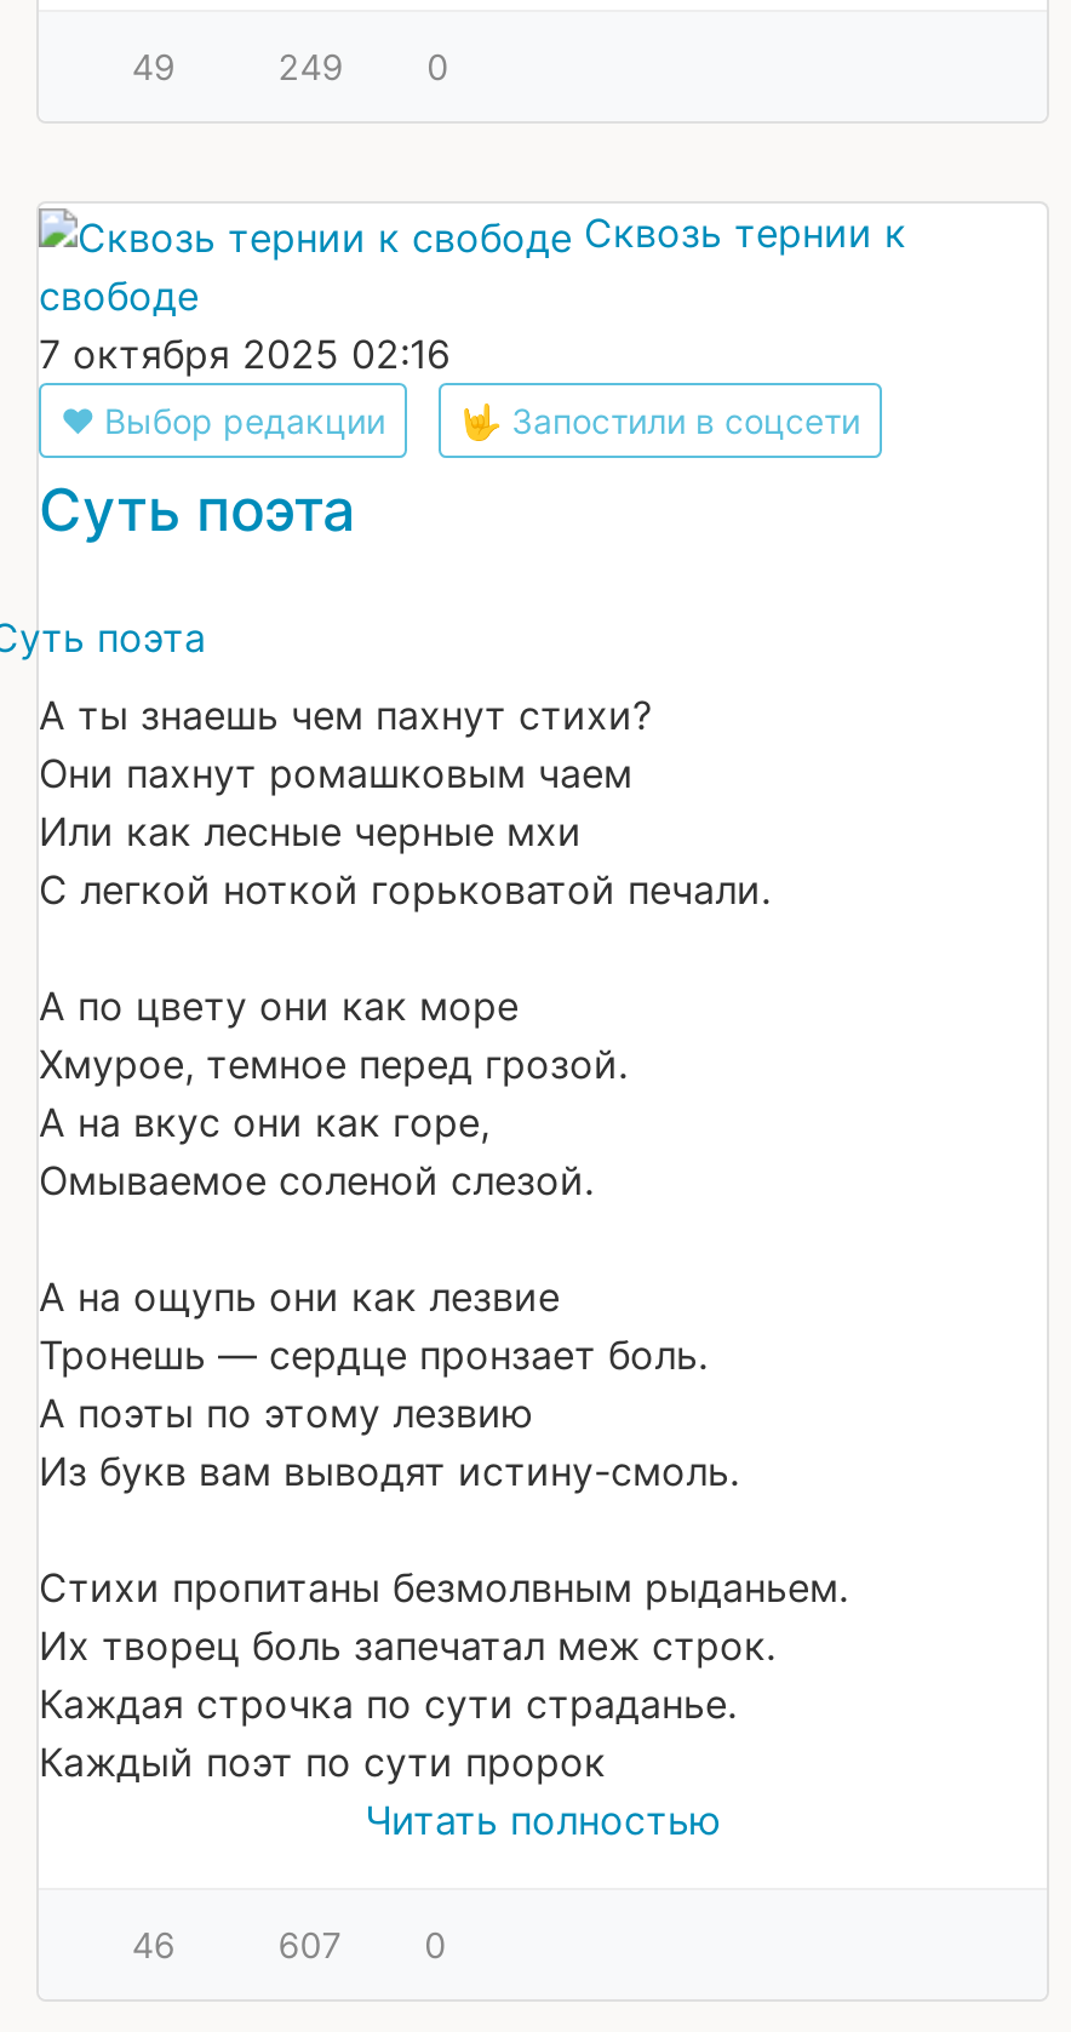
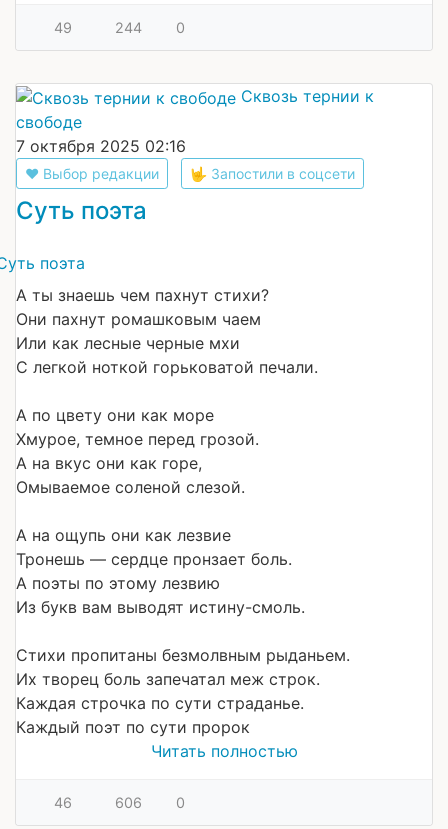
- 249
+ 244

- 607
+ 606
